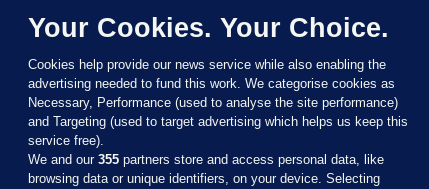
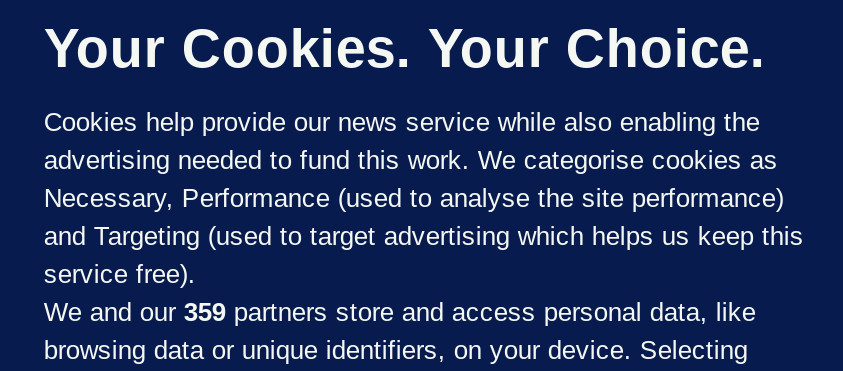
- We and our 355 partners store and access personal data, like
+ We and our 359 partners store and access personal data, like
